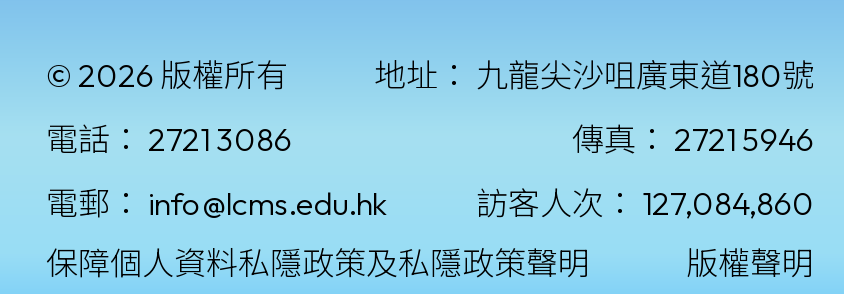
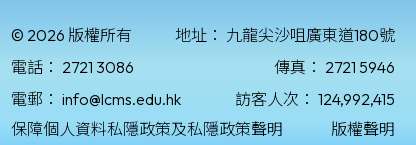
- 訪客人次： 127,084,860
+ 訪客人次： 124,992,415
